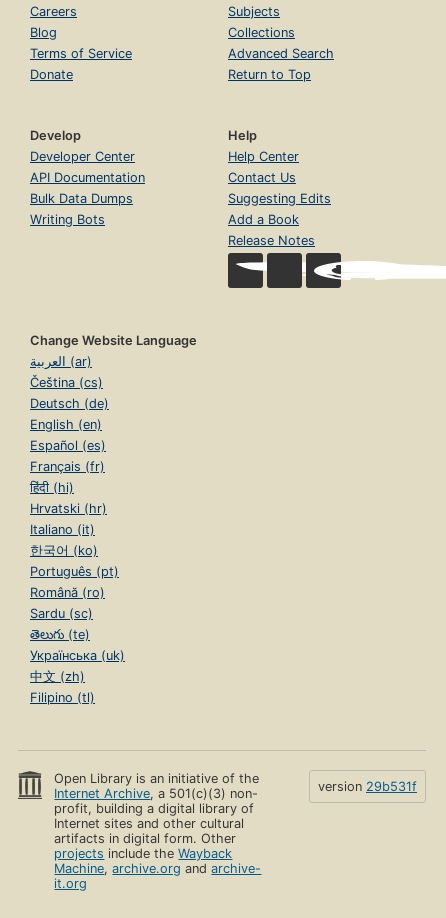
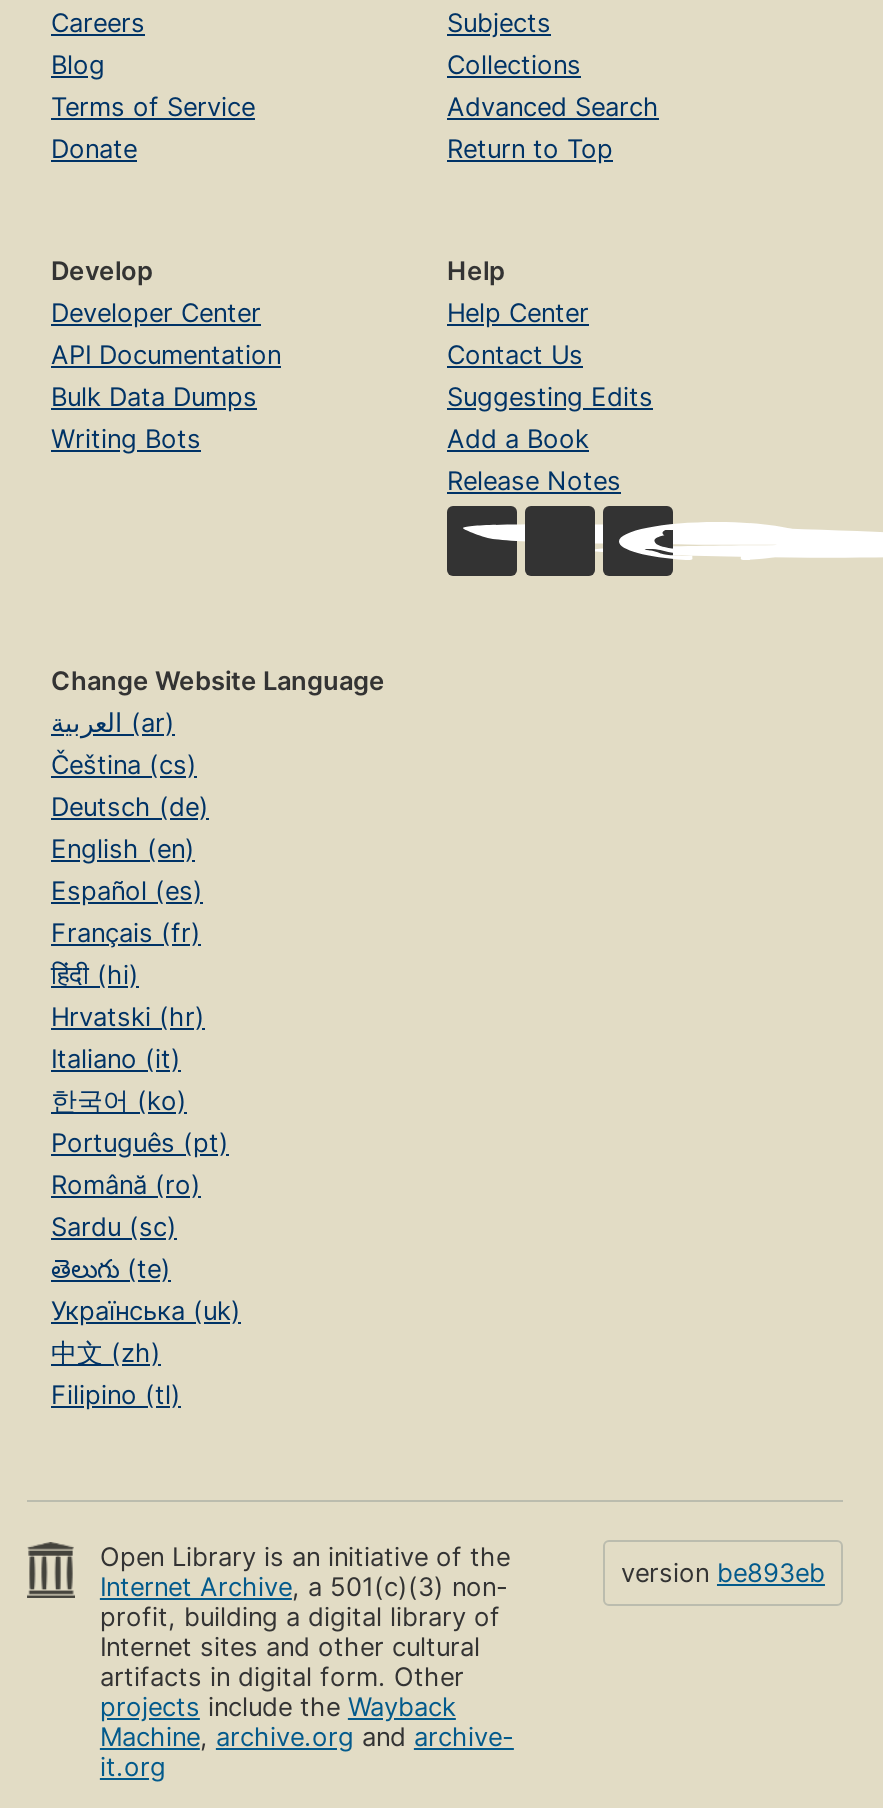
- version 29b531f
+ version be893eb
